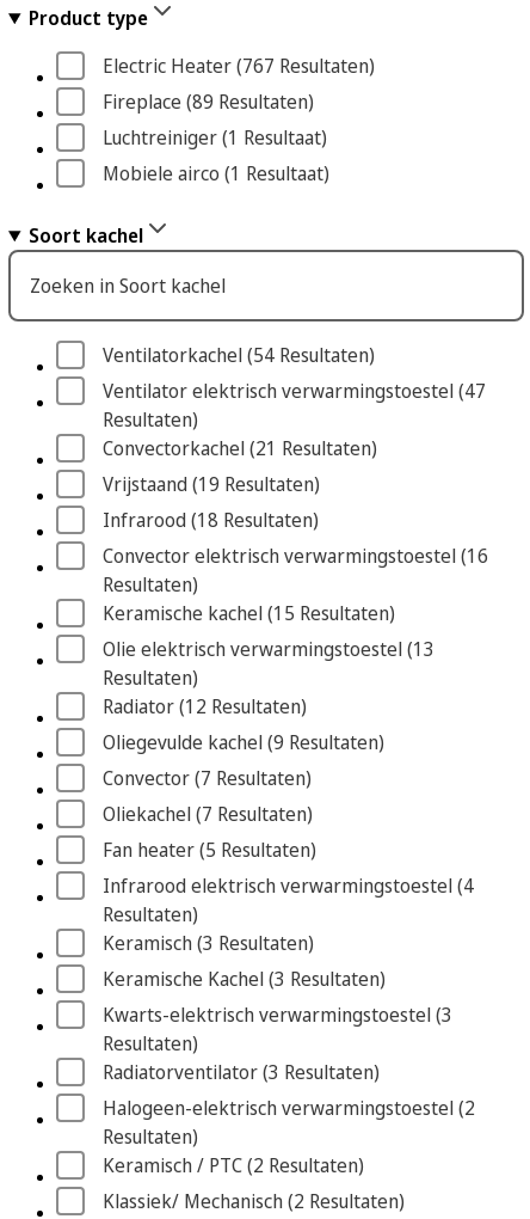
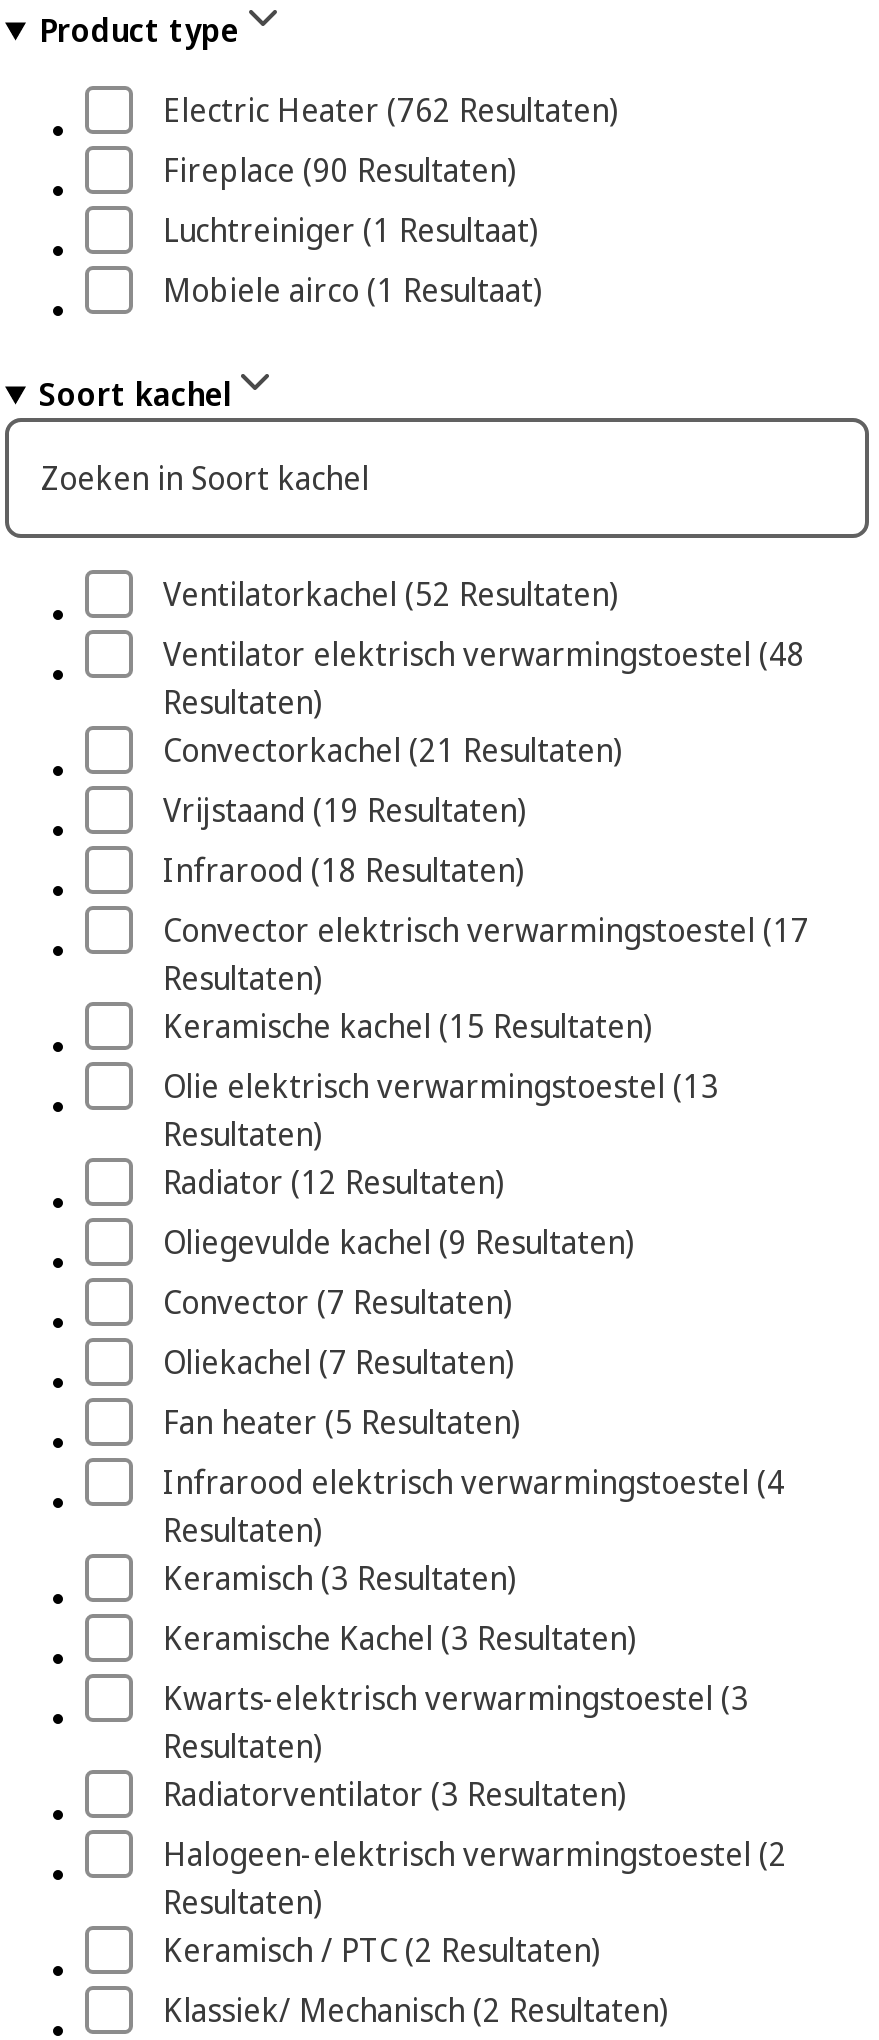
- Electric Heater (767 Resultaten)
+ Electric Heater (762 Resultaten)

- Fireplace (89 Resultaten)
+ Fireplace (90 Resultaten)

- Ventilatorkachel (54 Resultaten)
+ Ventilatorkachel (52 Resultaten)

- Ventilator elektrisch verwarmingstoestel (47
+ Ventilator elektrisch verwarmingstoestel (48

- Convector elektrisch verwarmingstoestel (16
+ Convector elektrisch verwarmingstoestel (17
